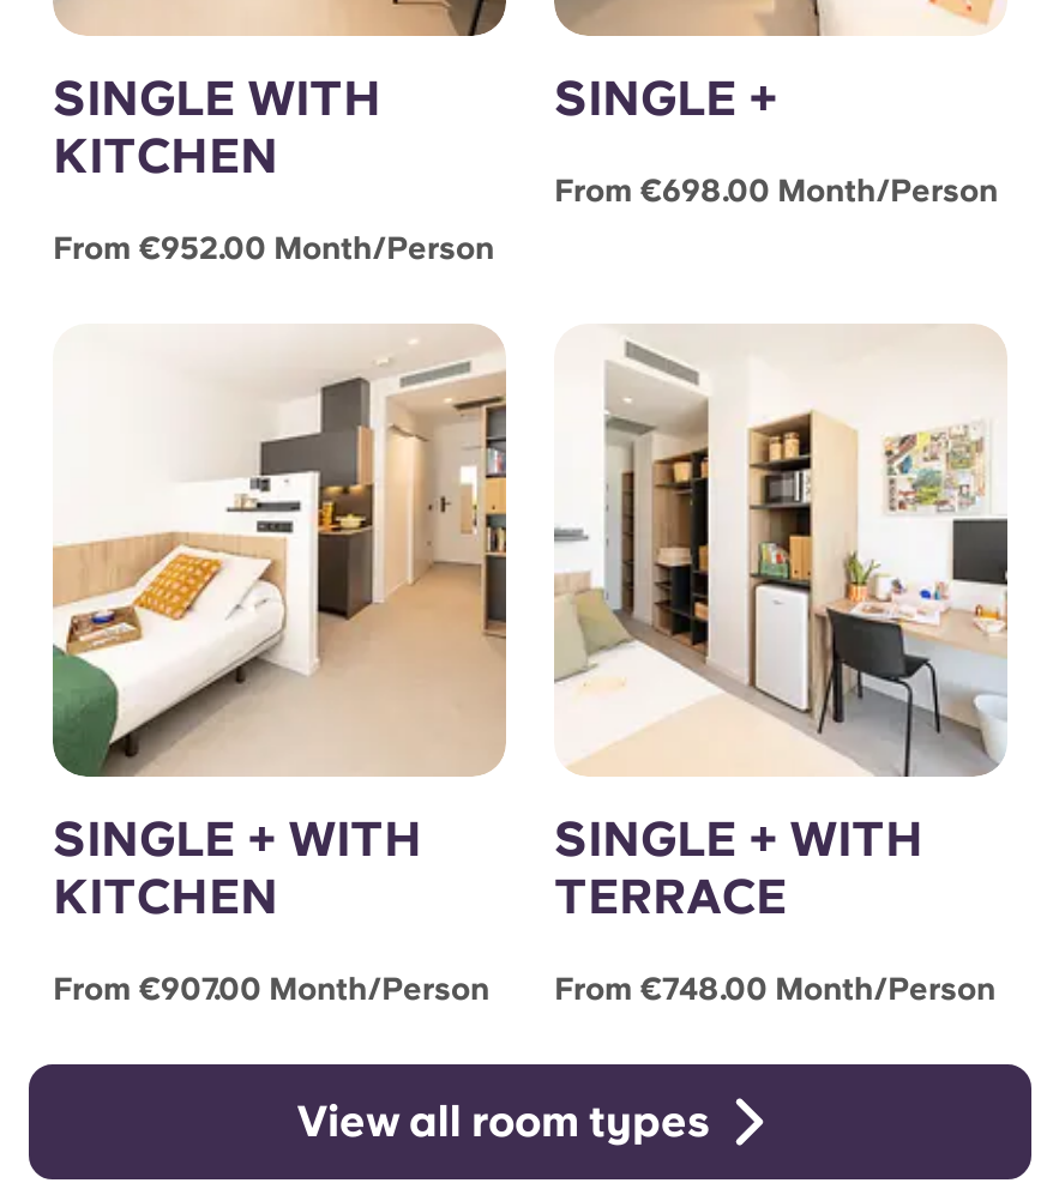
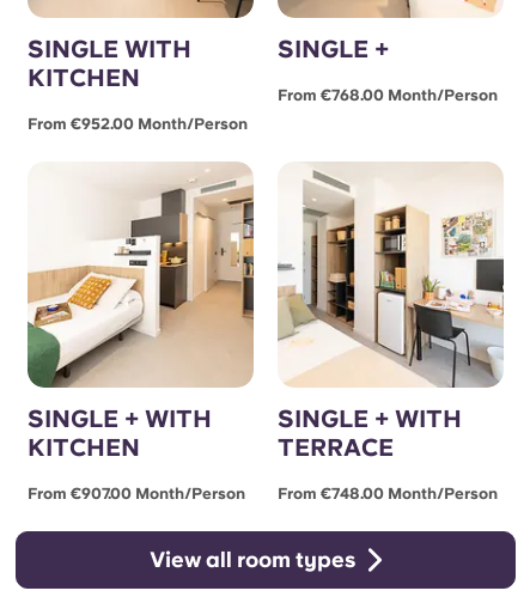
- From €698.00 Month/person
+ From €768.00 Month/person
